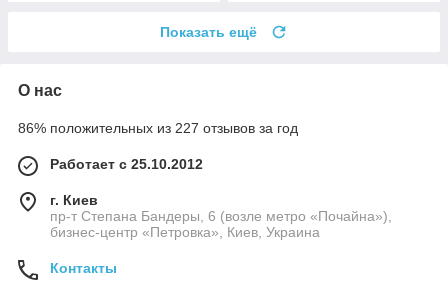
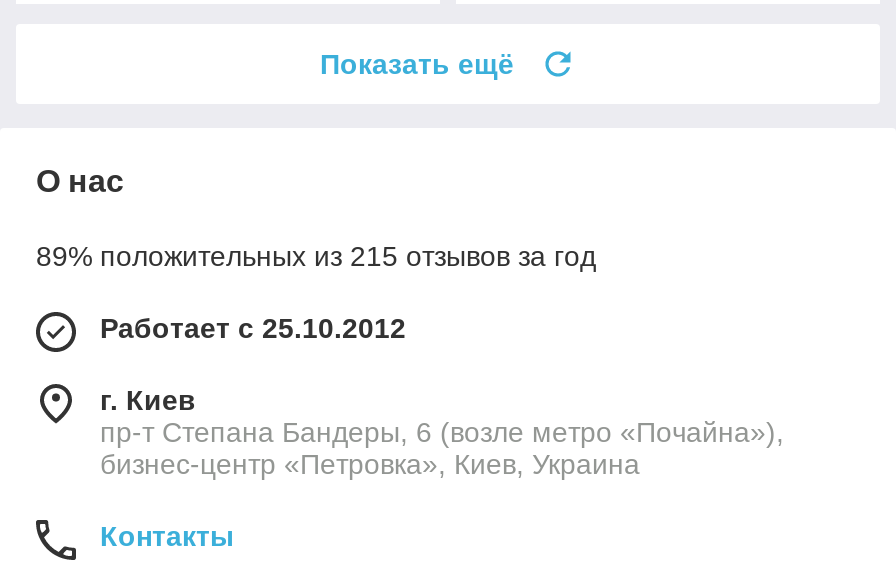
- 86% положительных из 227 отзывов за год
+ 89% положительных из 215 отзывов за год
